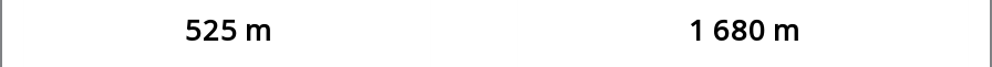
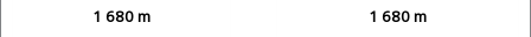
- 525 m
+ 1 680 m
